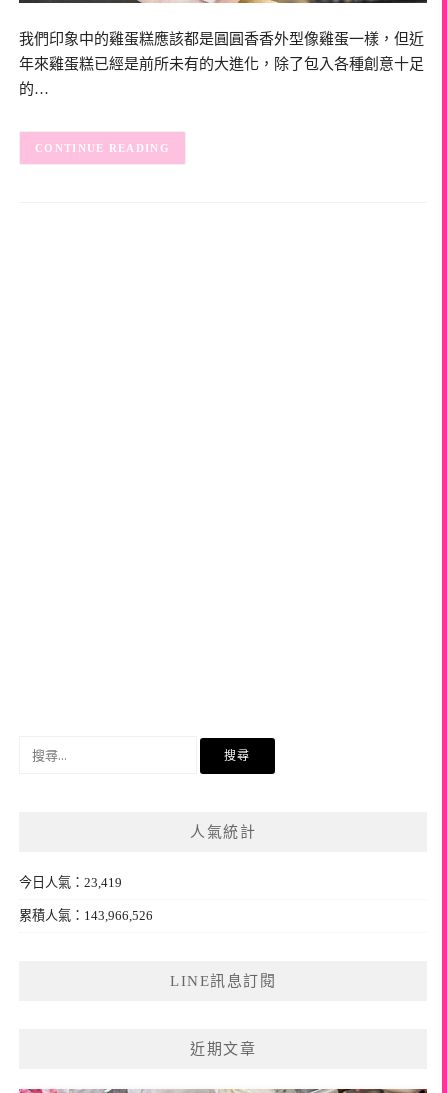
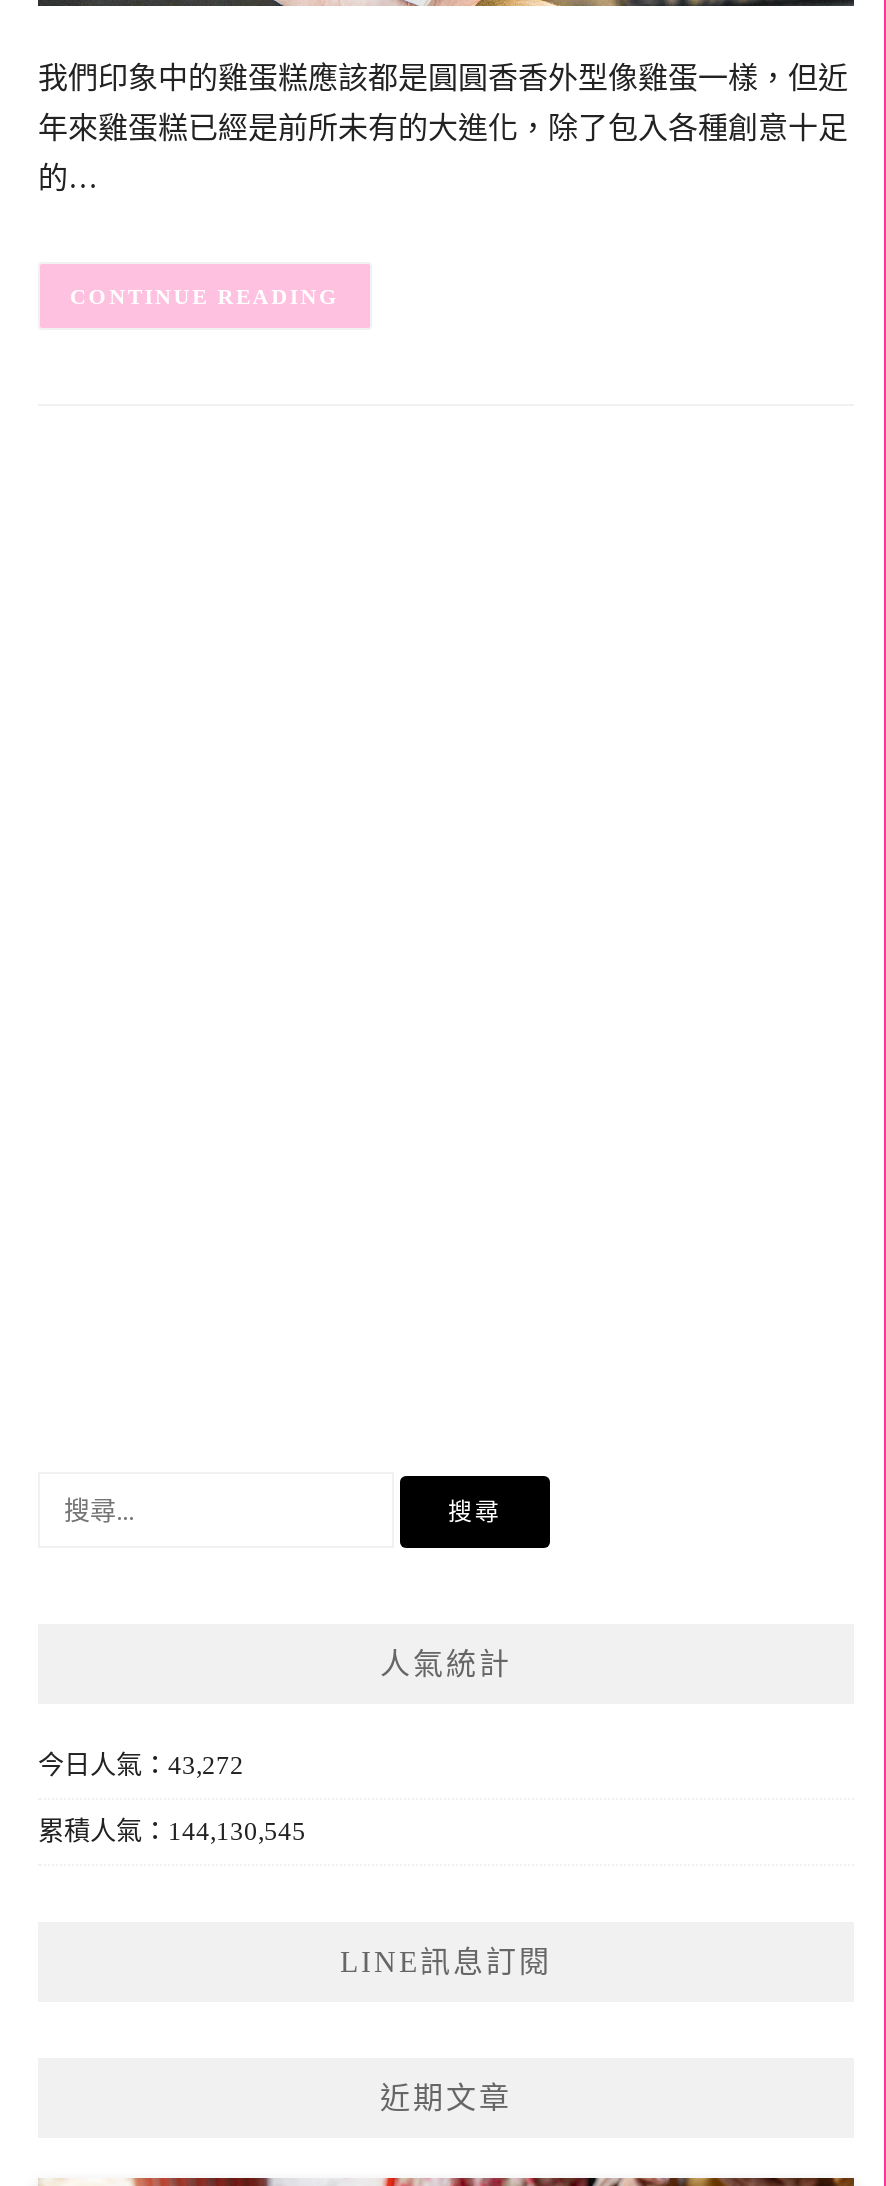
- 今日人氣：23,419
+ 今日人氣：43,272

- 累積人氣：143,966,526
+ 累積人氣：144,130,545
